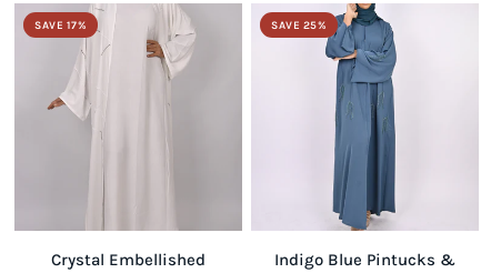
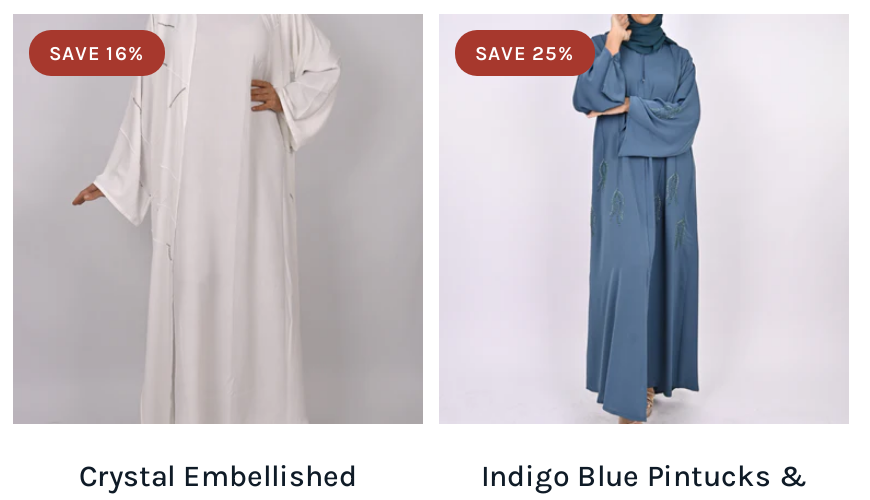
- SAVE 17%
+ SAVE 16%
